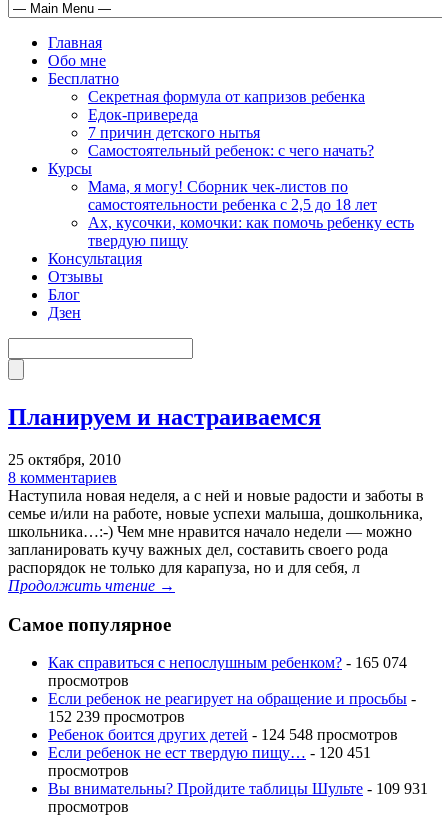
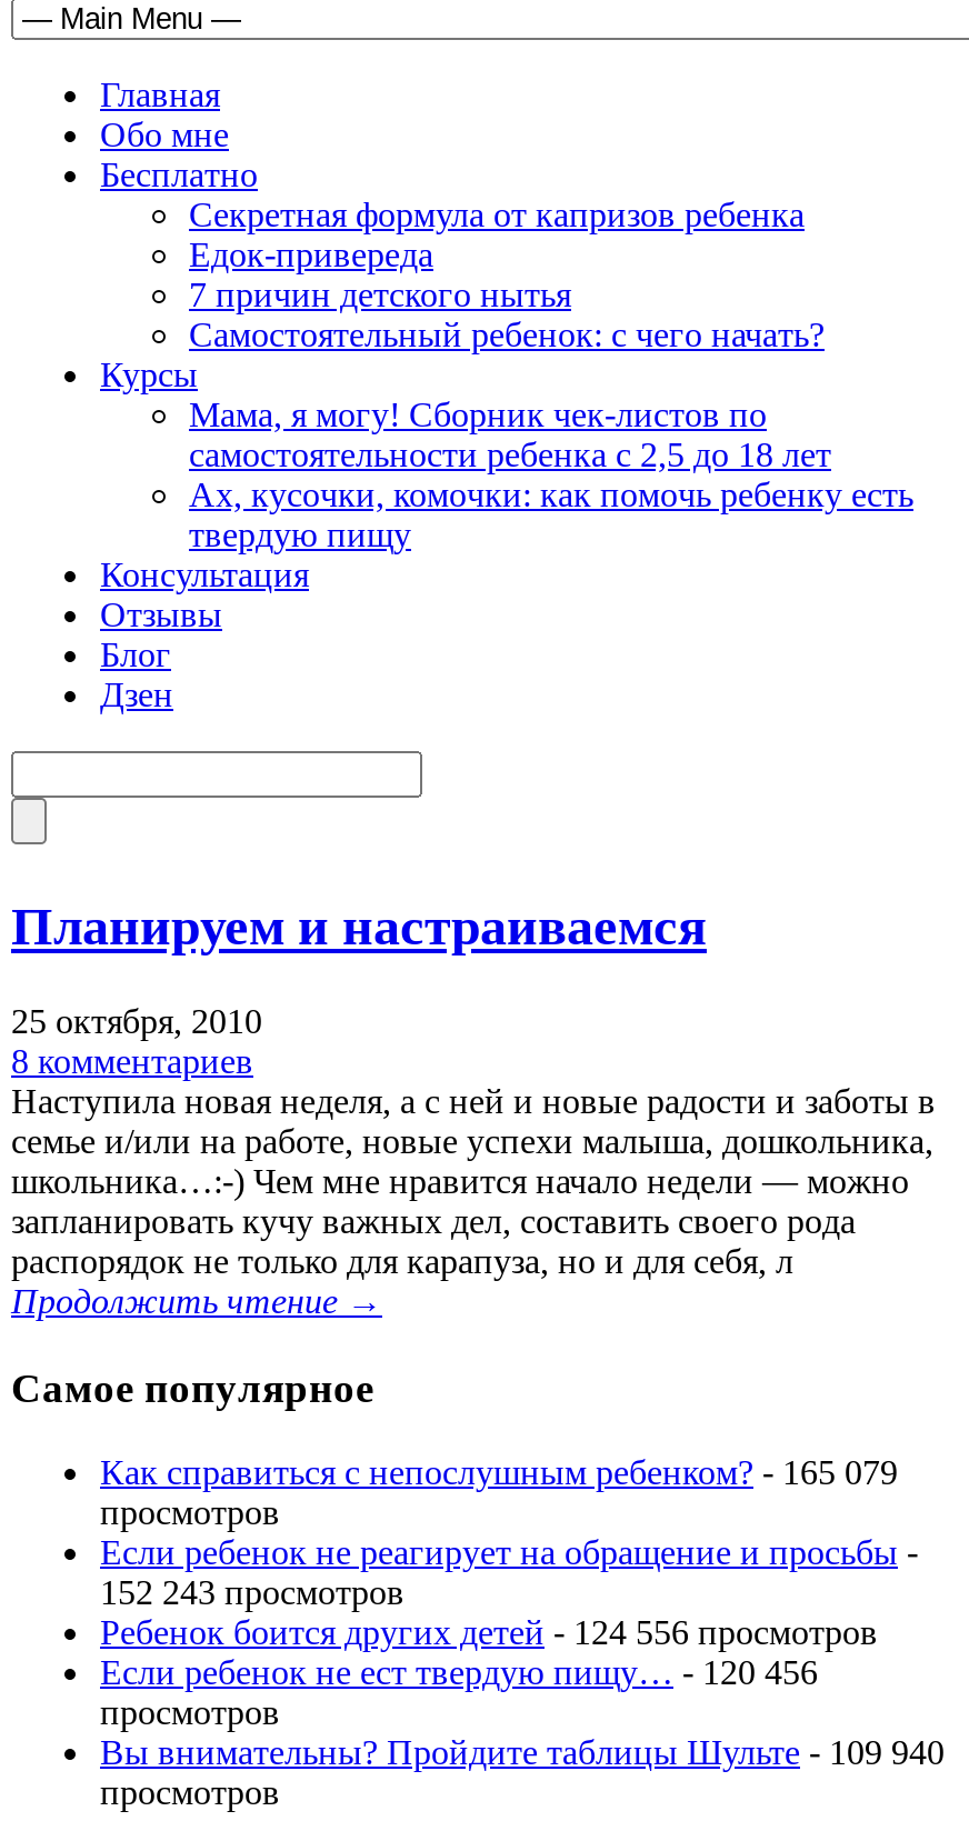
- Как справиться с непослушным ребенком? - 165 074
+ Как справиться с непослушным ребенком? - 165 079

- 152 239 просмотров
+ 152 243 просмотров

- Ребенок боится других детей - 124 548 просмотров
+ Ребенок боится других детей - 124 556 просмотров

- Если ребенок не ест твердую пищу… - 120 451
+ Если ребенок не ест твердую пищу… - 120 456

- Вы внимательны? Пройдите таблицы Шульте - 109 931
+ Вы внимательны? Пройдите таблицы Шульте - 109 940
